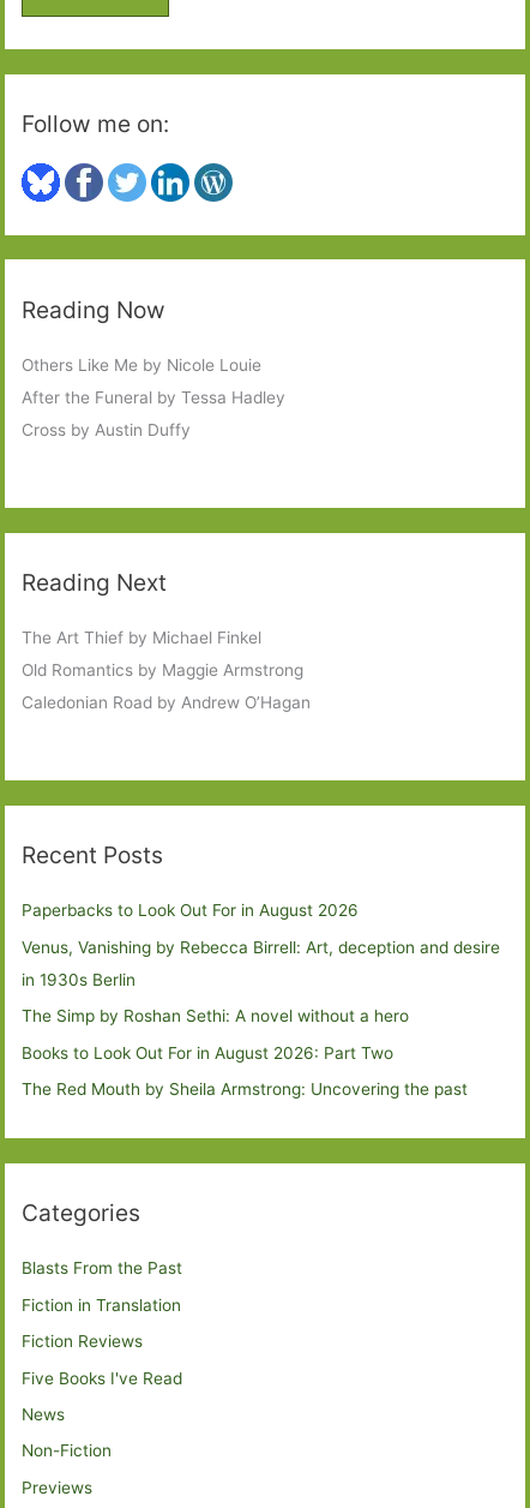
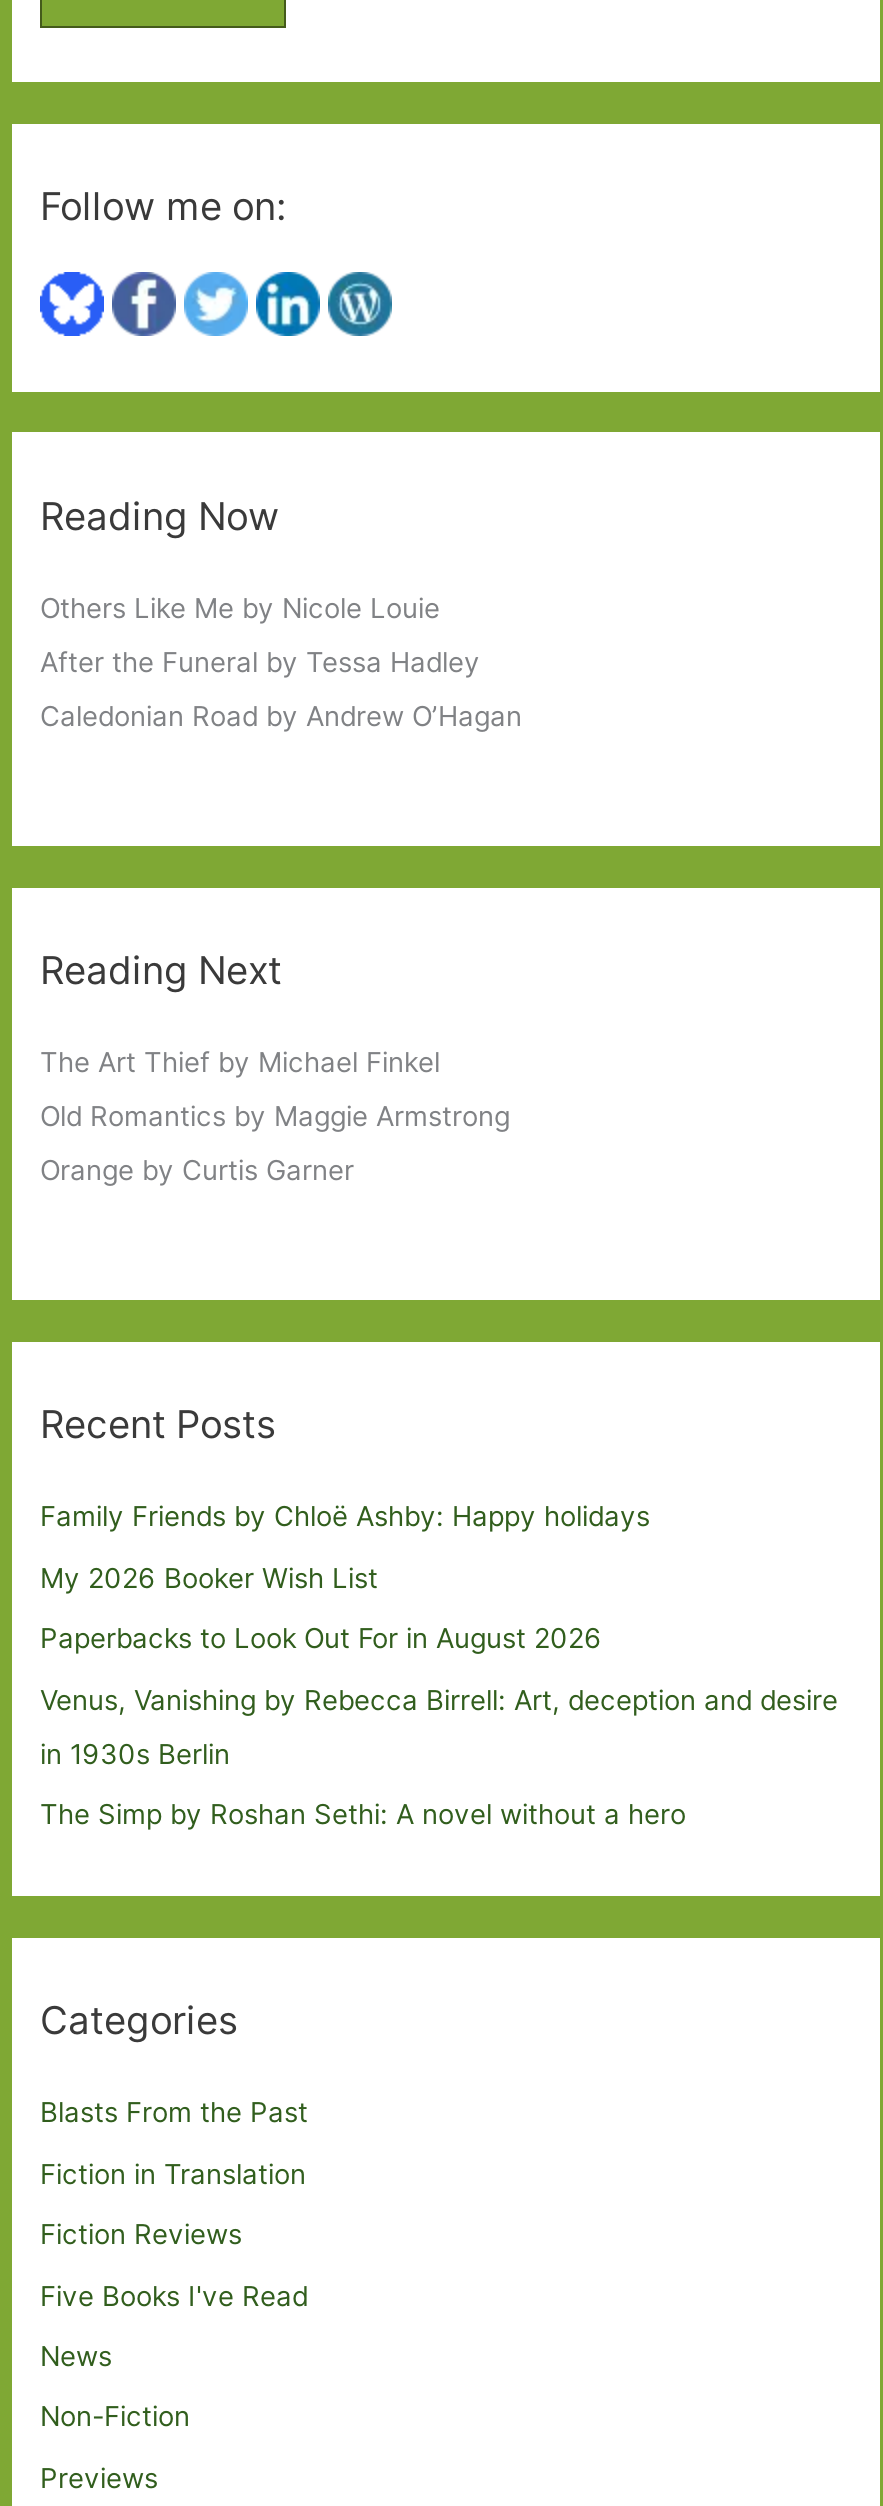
- Cross by Austin Duffy

+ Orange by Curtis Garner

moved up: Caledonian Road by Andrew O’Hagan

+ Family Friends by Chloë Ashby: Happy holidays
+ My 2026 Booker Wish List

moved down: Paperbacks to Look Out For in August 2026 | Venus, Vanishing by Rebecca Birrell: Art, deception and desire | in 1930s Berlin | The Simp by Roshan Sethi: A novel without a hero

- Books to Look Out For in August 2026: Part Two
- The Red Mouth by Sheila Armstrong: Uncovering the past
